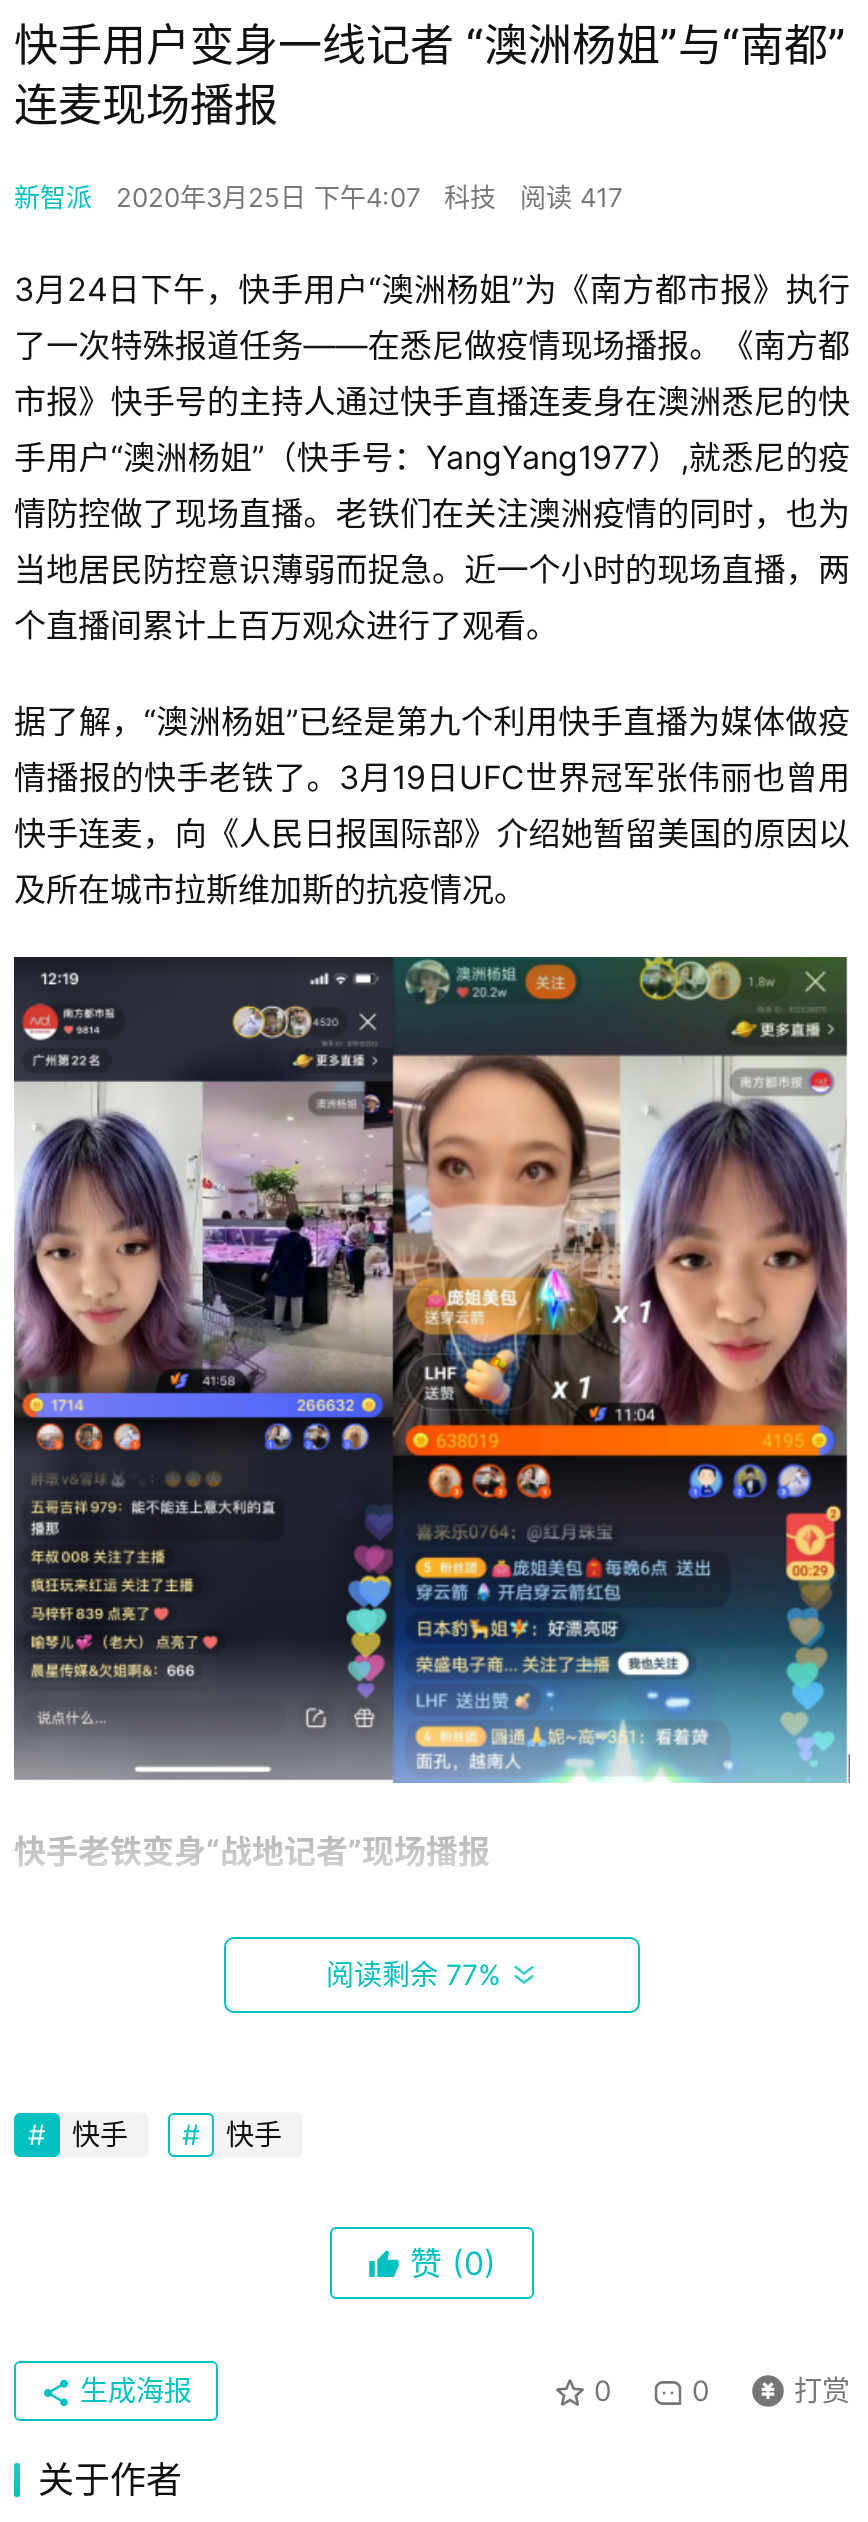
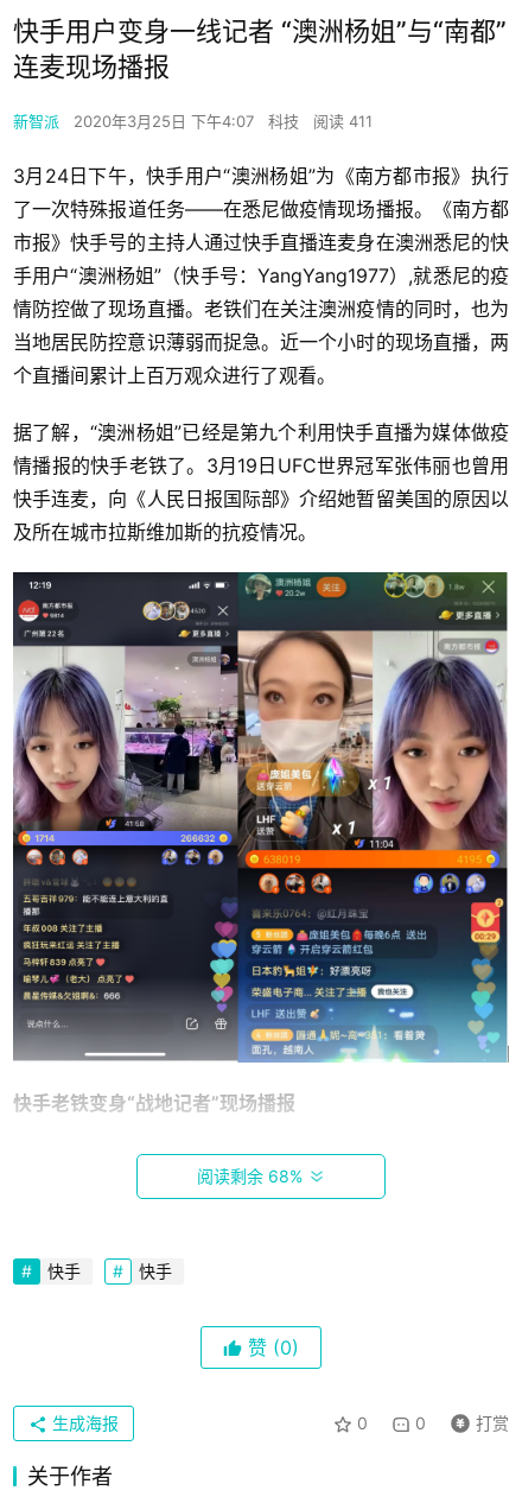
- 新智派 2020年3月25日 下午4:07 科技 阅读 417
+ 新智派 2020年3月25日 下午4:07 科技 阅读 411

- 阅读剩余 77%
+ 阅读剩余 68%
